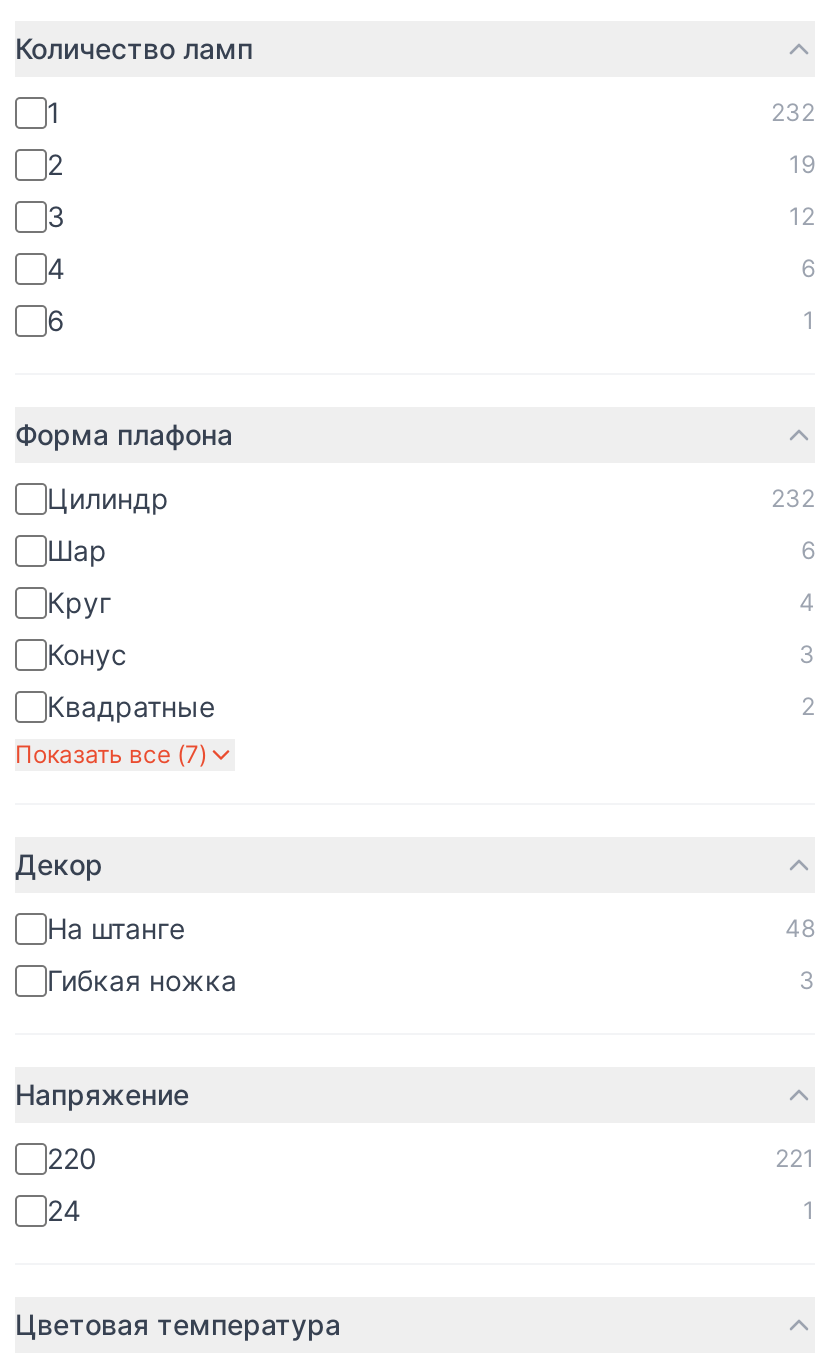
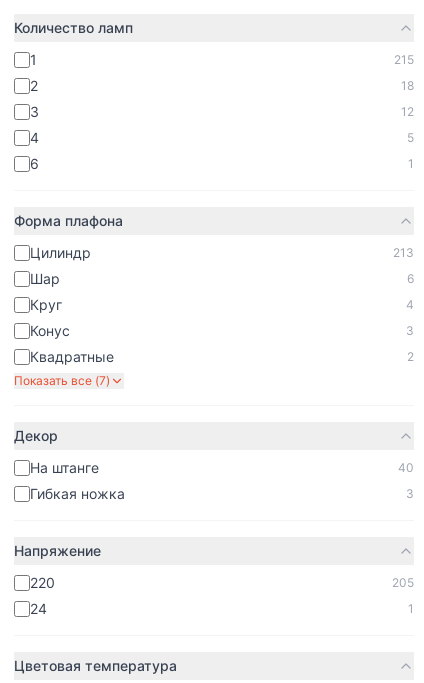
- 232
+ 215

- 19
+ 18

- 6
+ 5

- 232
+ 213

- 48
+ 40

- 221
+ 205
